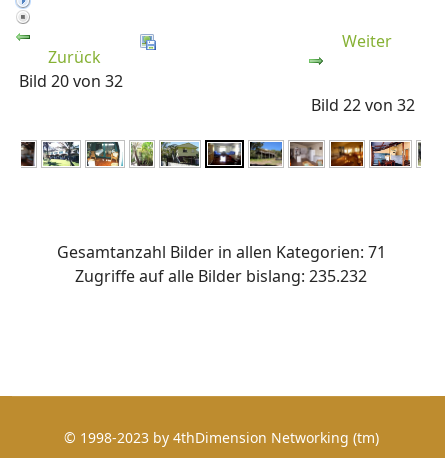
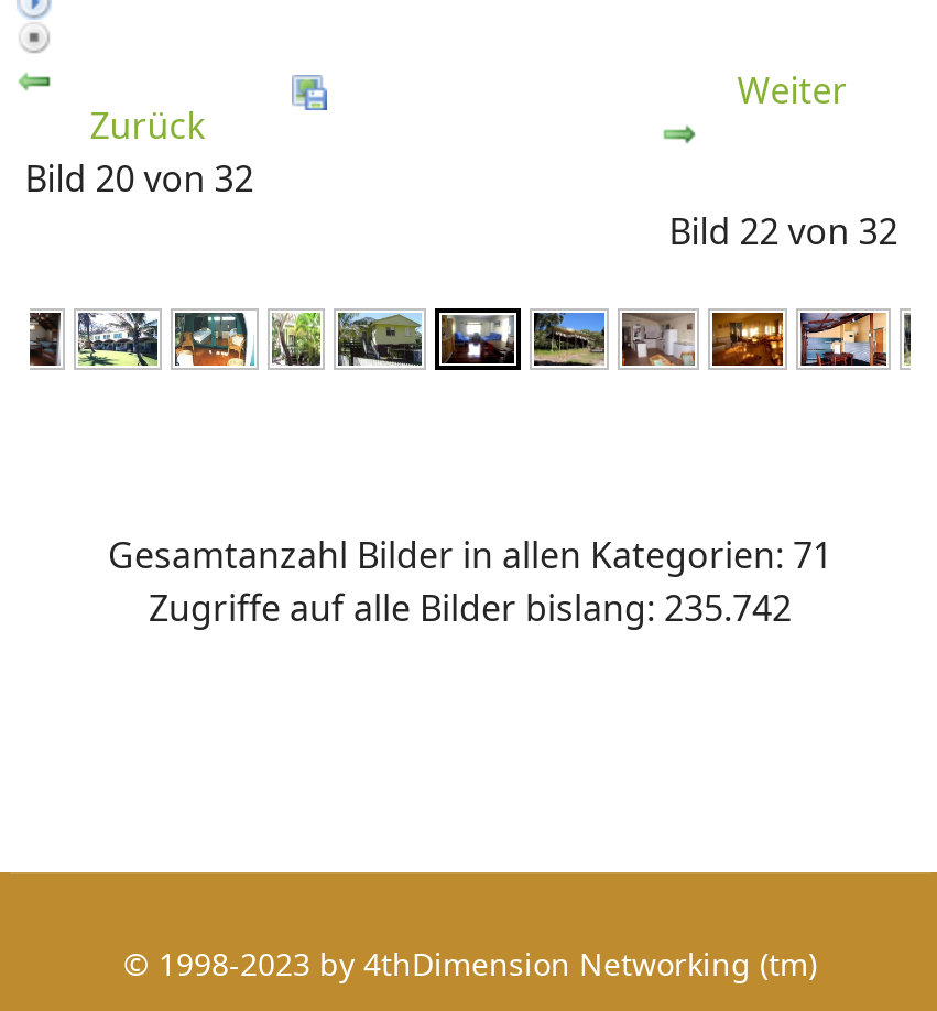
- Zugriffe auf alle Bilder bislang: 235.232
+ Zugriffe auf alle Bilder bislang: 235.742
